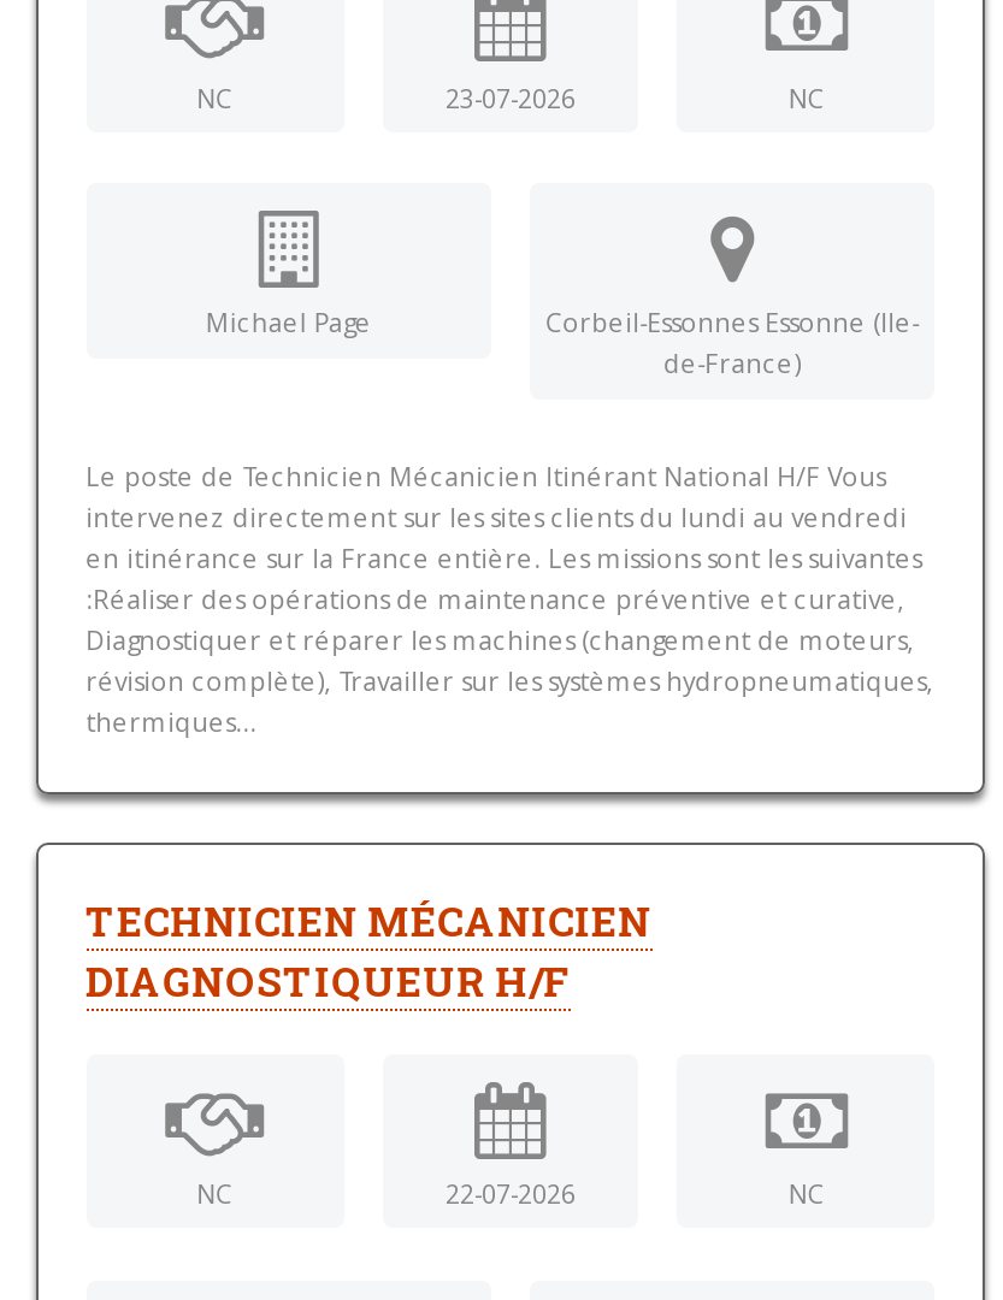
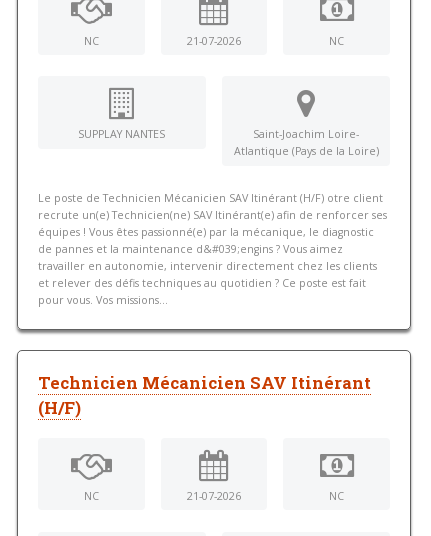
- 23-07-2026
+ 21-07-2026

- Michael Page
- Corbeil-Essonnes Essonne (Ile-
- de-France)
+ SUPPLAY NANTES
+ Saint-Joachim Loire-
+ Atlantique (Pays de la Loire)

- Le poste de Technicien Mécanicien Itinérant National H/F Vous
- intervenez directement sur les sites clients du lundi au vendredi
- en itinérance sur la France entière. Les missions sont les suivantes
- :Réaliser des opérations de maintenance préventive et curative,
- Diagnostiquer et réparer les machines (changement de moteurs,
- révision complète), Travailler sur les systèmes hydropneumatiques,
- thermiques...
+ Le poste de Technicien Mécanicien SAV Itinérant (H/F) otre client
+ recrute un(e) Technicien(ne) SAV Itinérant(e) afin de renforcer ses
+ équipes ! Vous êtes passionné(e) par la mécanique, le diagnostic
+ de pannes et la maintenance d&#039;engins ? Vous aimez
+ travailler en autonomie, intervenir directement chez les clients
+ et relever des défis techniques au quotidien ? Ce poste est fait
+ pour vous. Vos missions...

- TECHNICIEN MÉCANICIEN
- DIAGNOSTIQUEUR H/F
+ Technicien Mécanicien SAV Itinérant
+ (H/F)

- 22-07-2026
+ 21-07-2026
